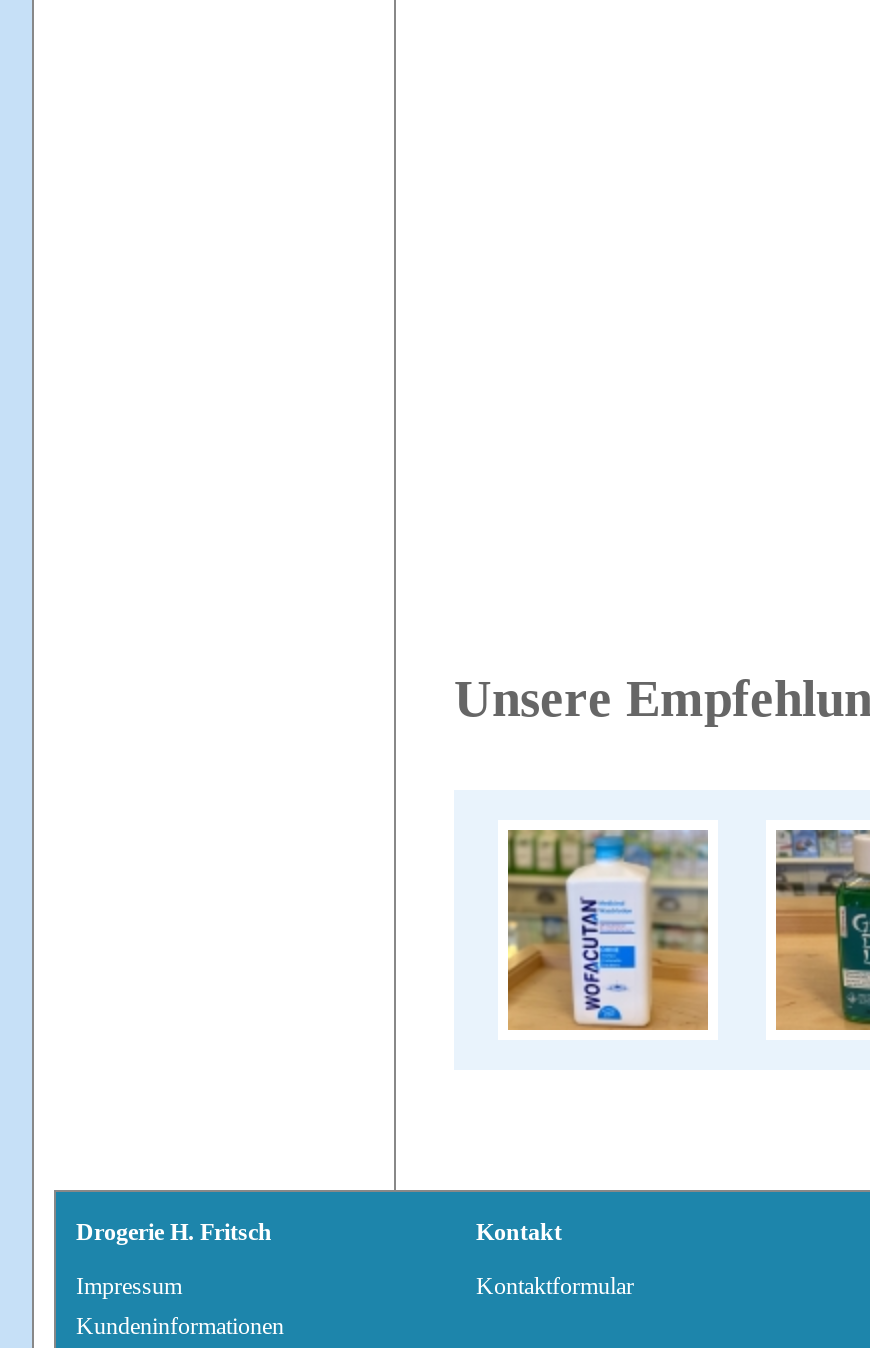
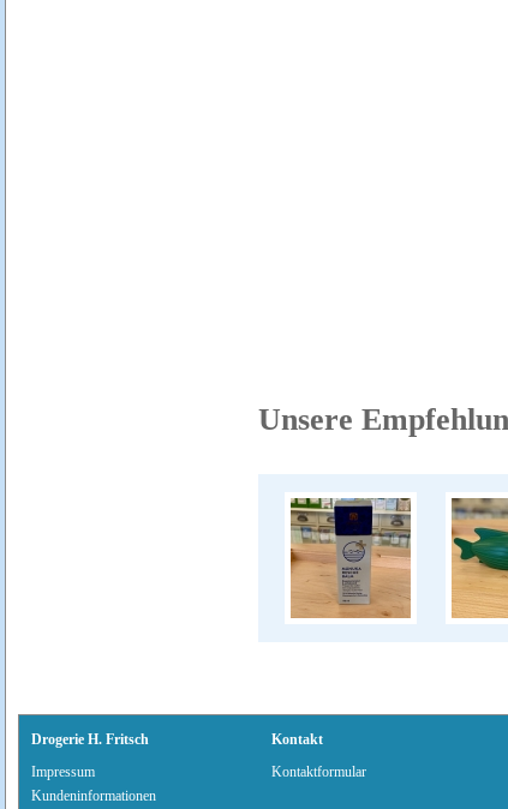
- [image]
+ [image]

- [image]
+ [image]
